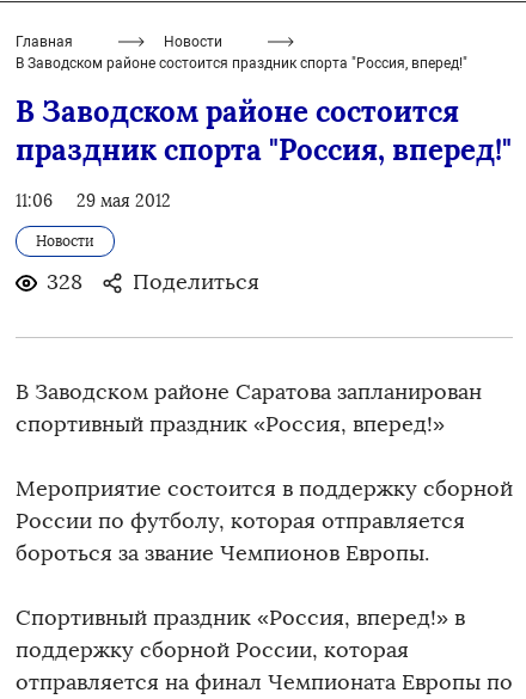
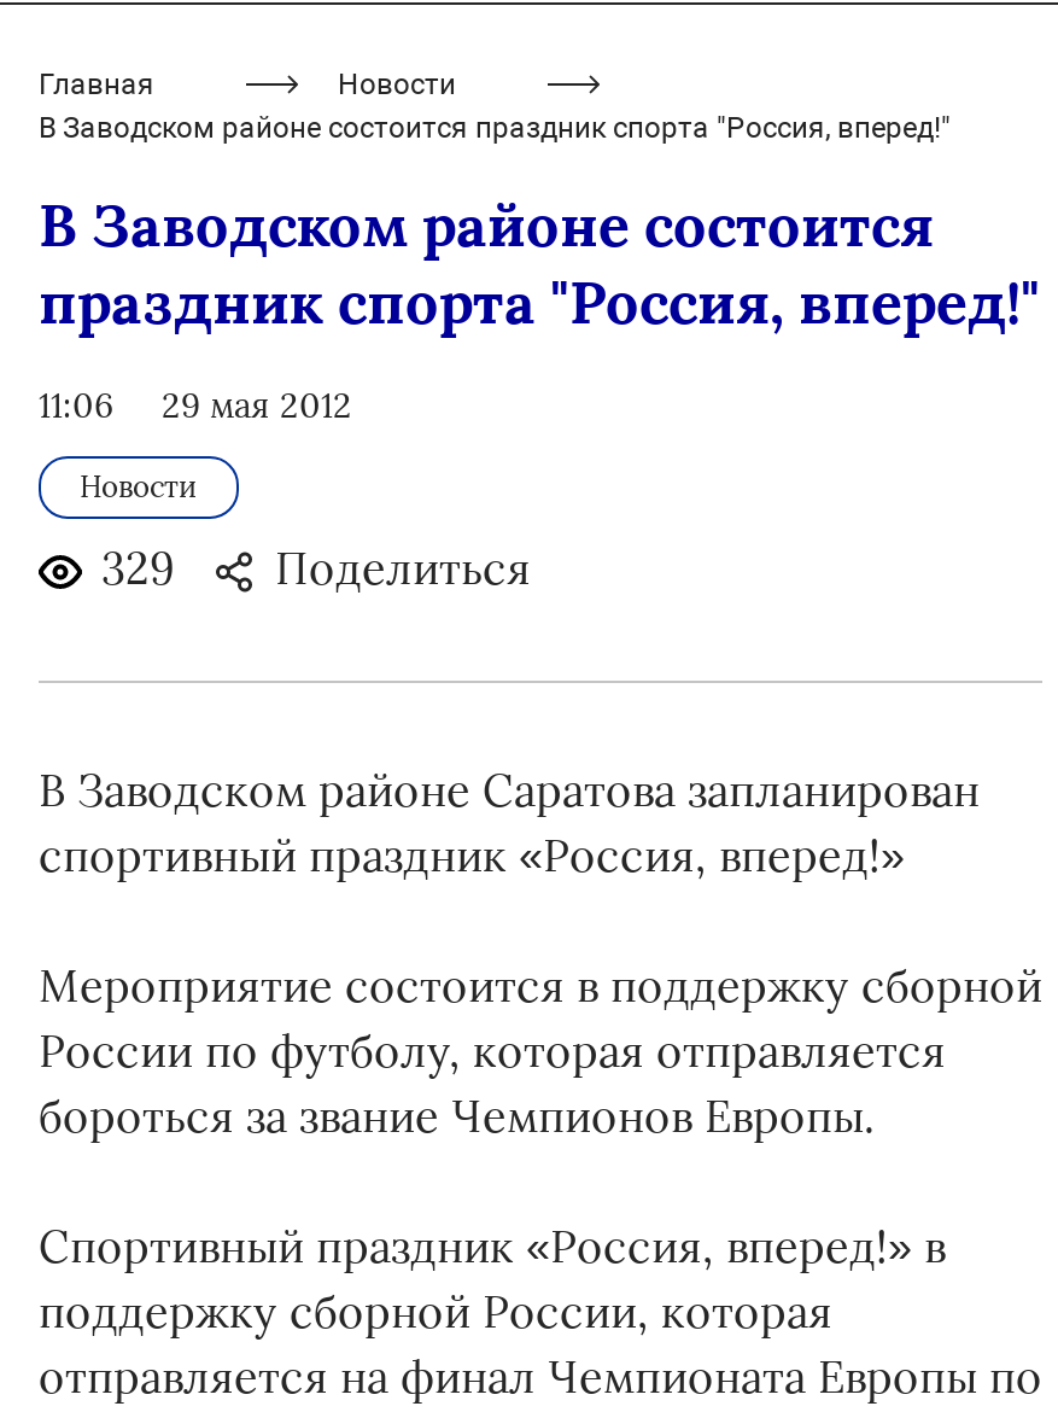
- 328 Поделиться
+ 329 Поделиться
